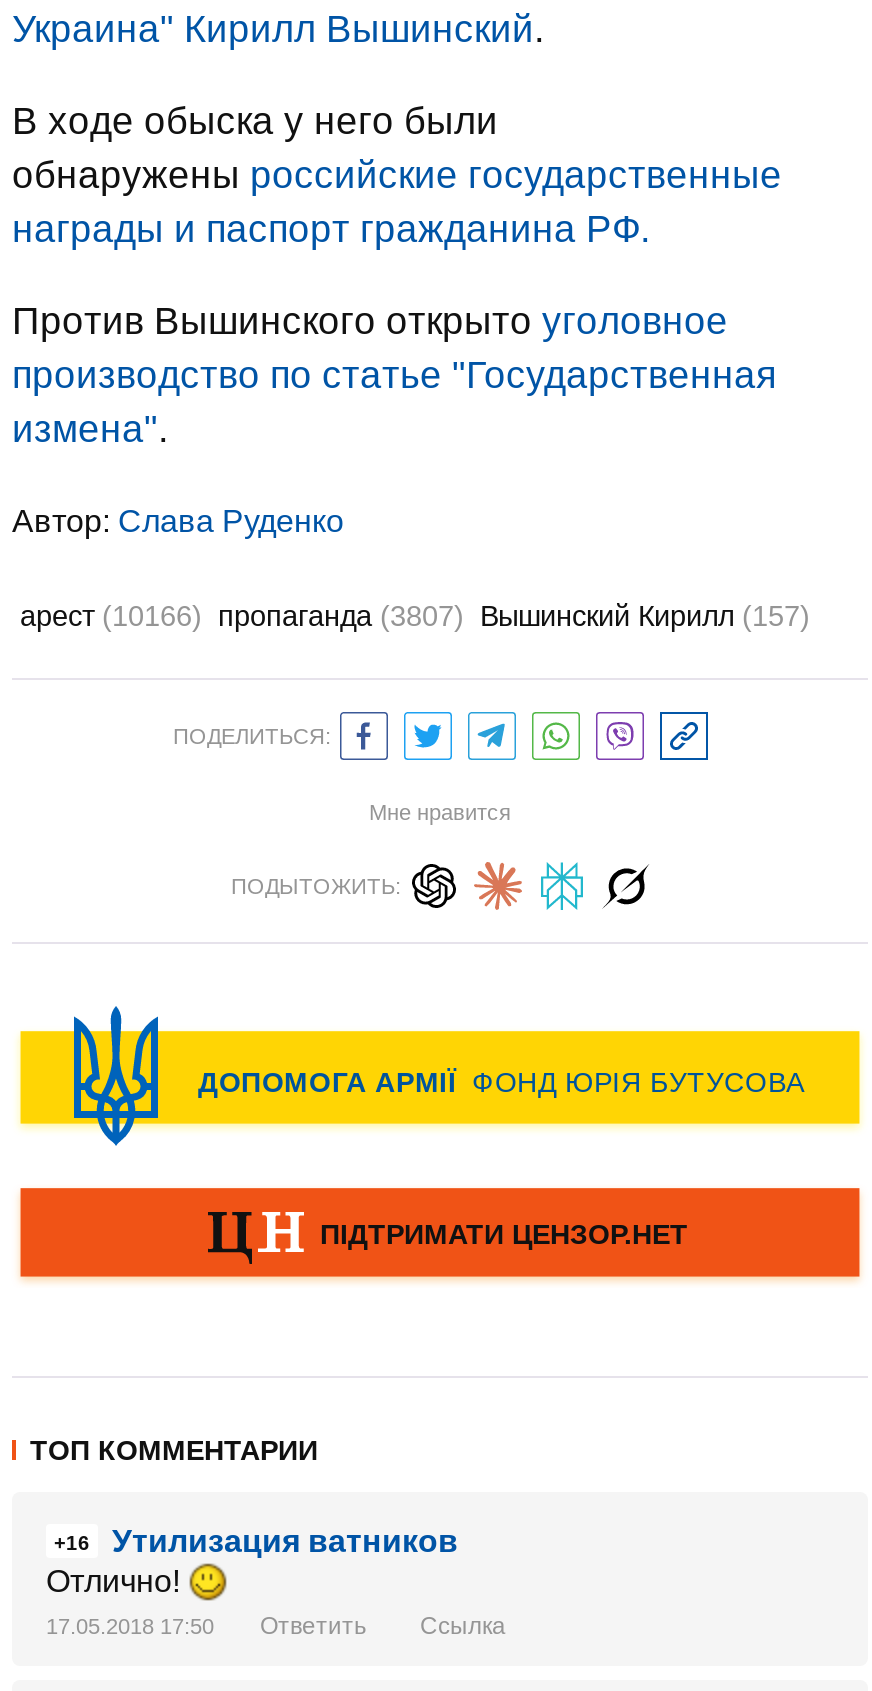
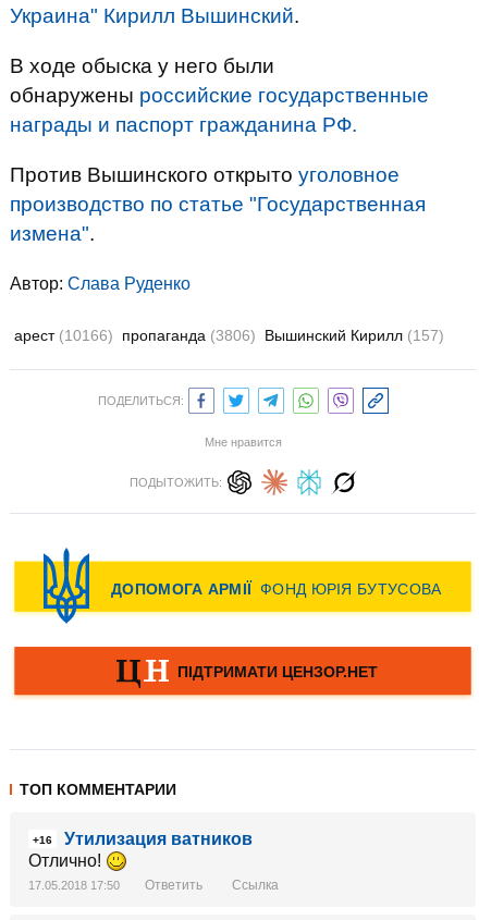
- арест (10166) пропаганда (3807) Вышинский Кирилл (157)
+ арест (10166) пропаганда (3806) Вышинский Кирилл (157)
